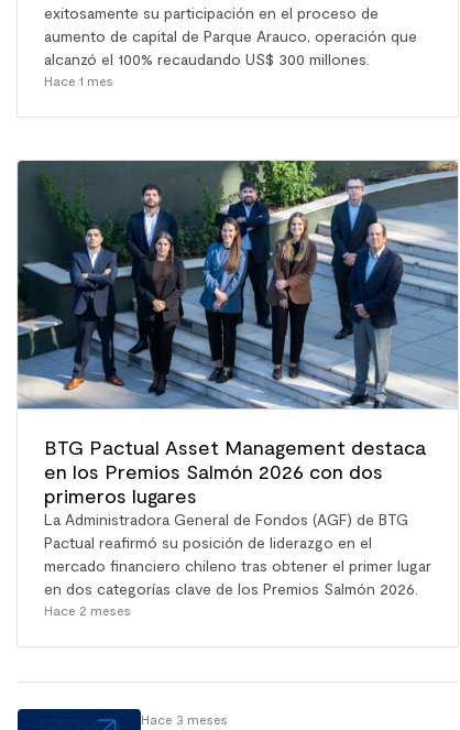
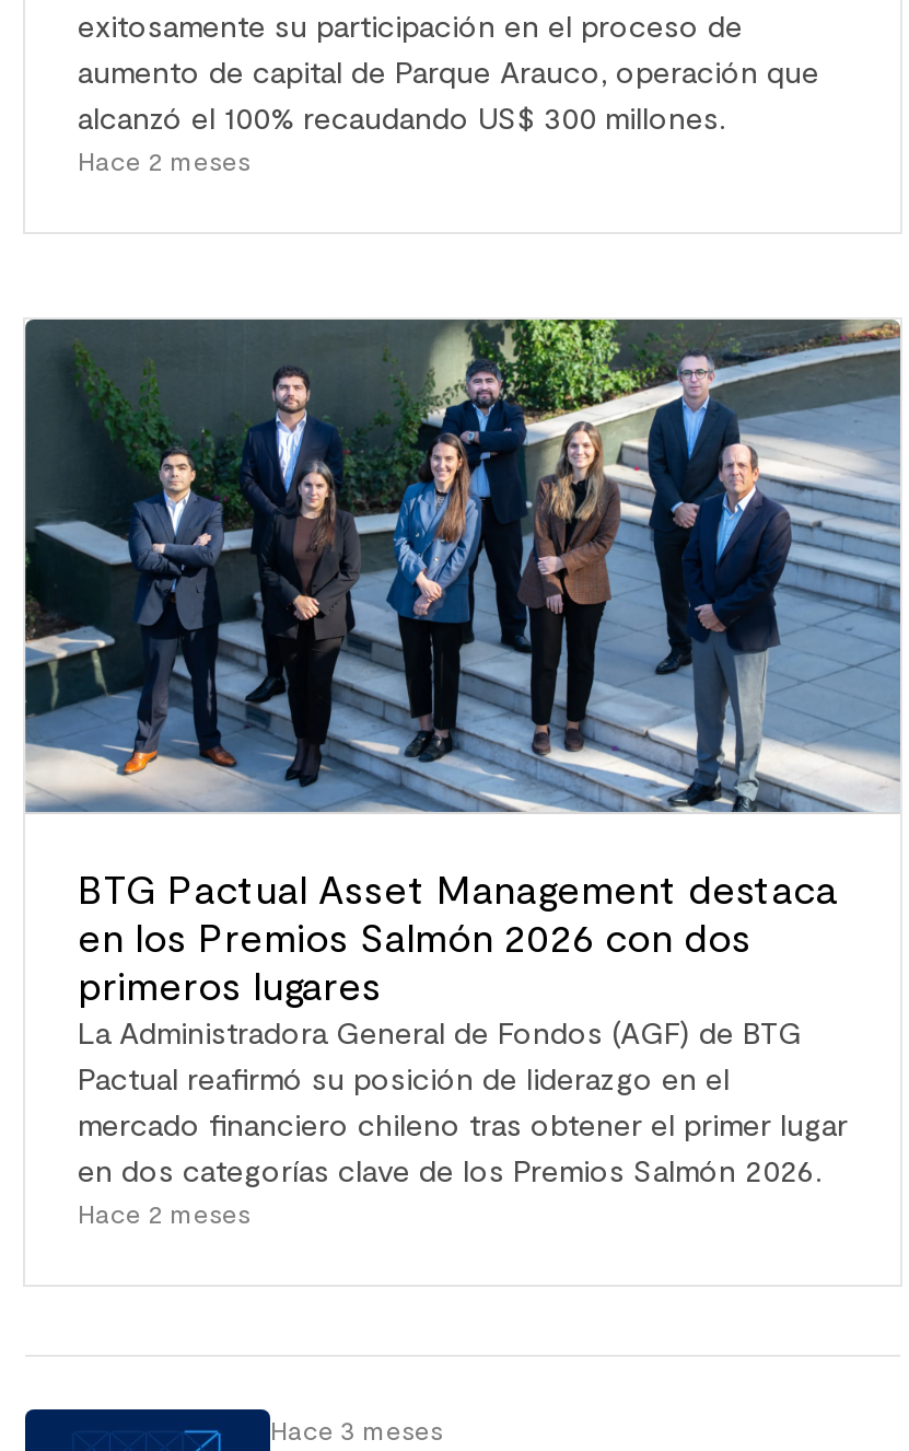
- Hace 1 mes
+ Hace 2 meses
